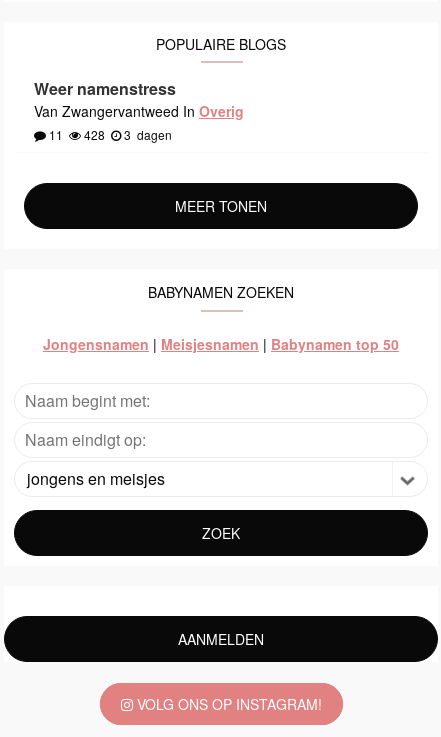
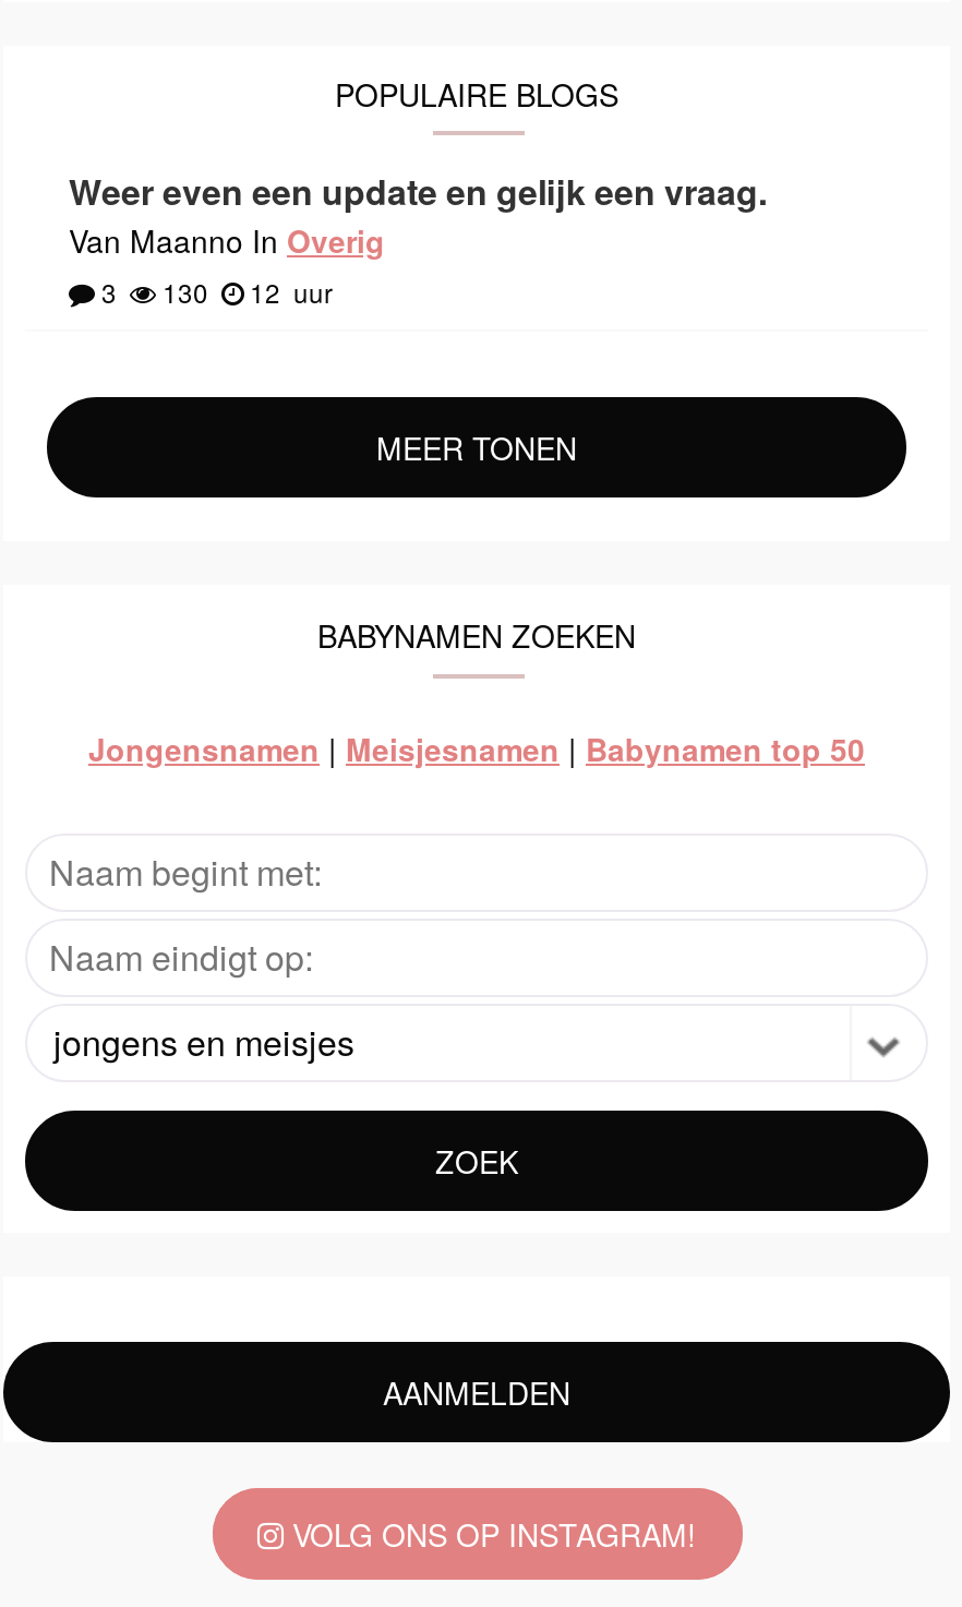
- Weer namenstress
- Van Zwangervantweed In Overig
- 11
- 428
- 3 dagen
+ Weer even een update en gelijk een vraag.
+ Van Maanno In Overig
+ 3
+ 130
+ 12 uur
